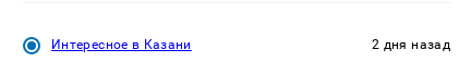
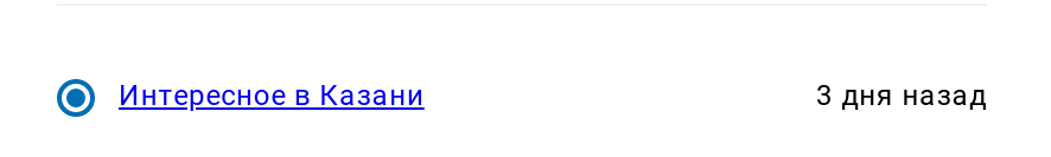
- 2 дня назад
+ 3 дня назад
